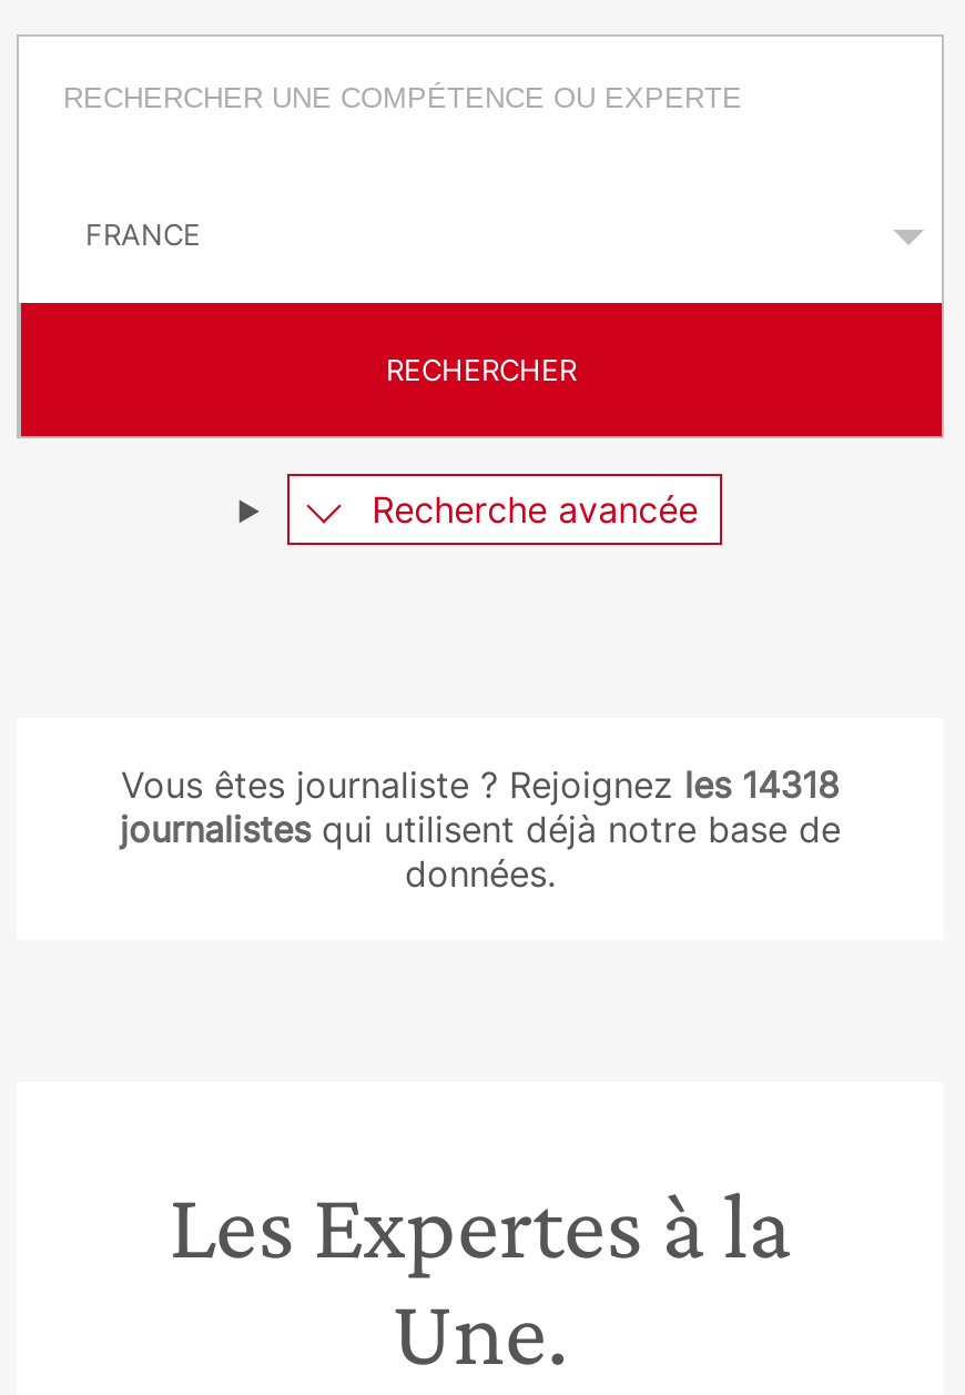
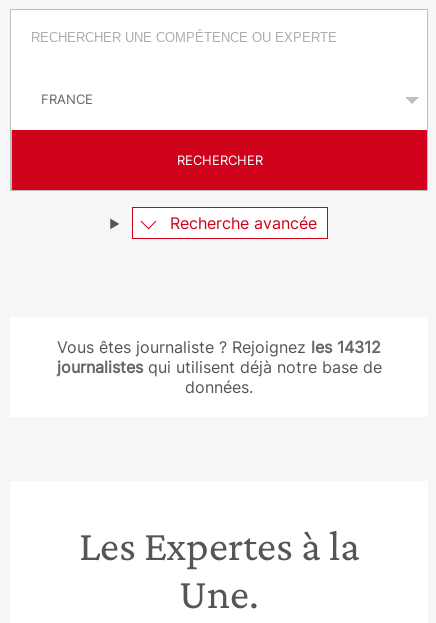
- Vous êtes journaliste ? Rejoignez les 14318
+ Vous êtes journaliste ? Rejoignez les 14312
